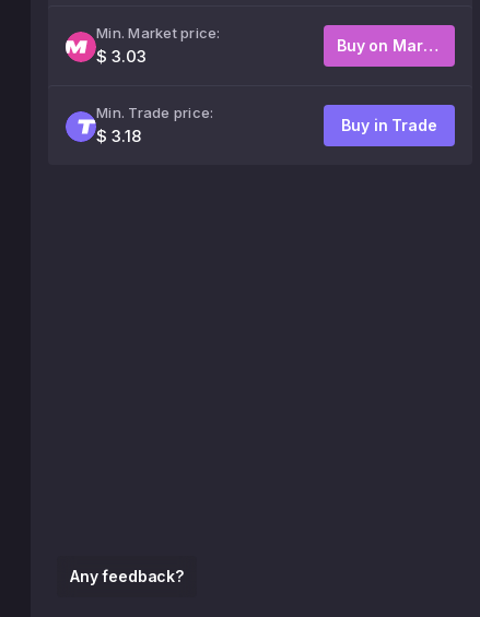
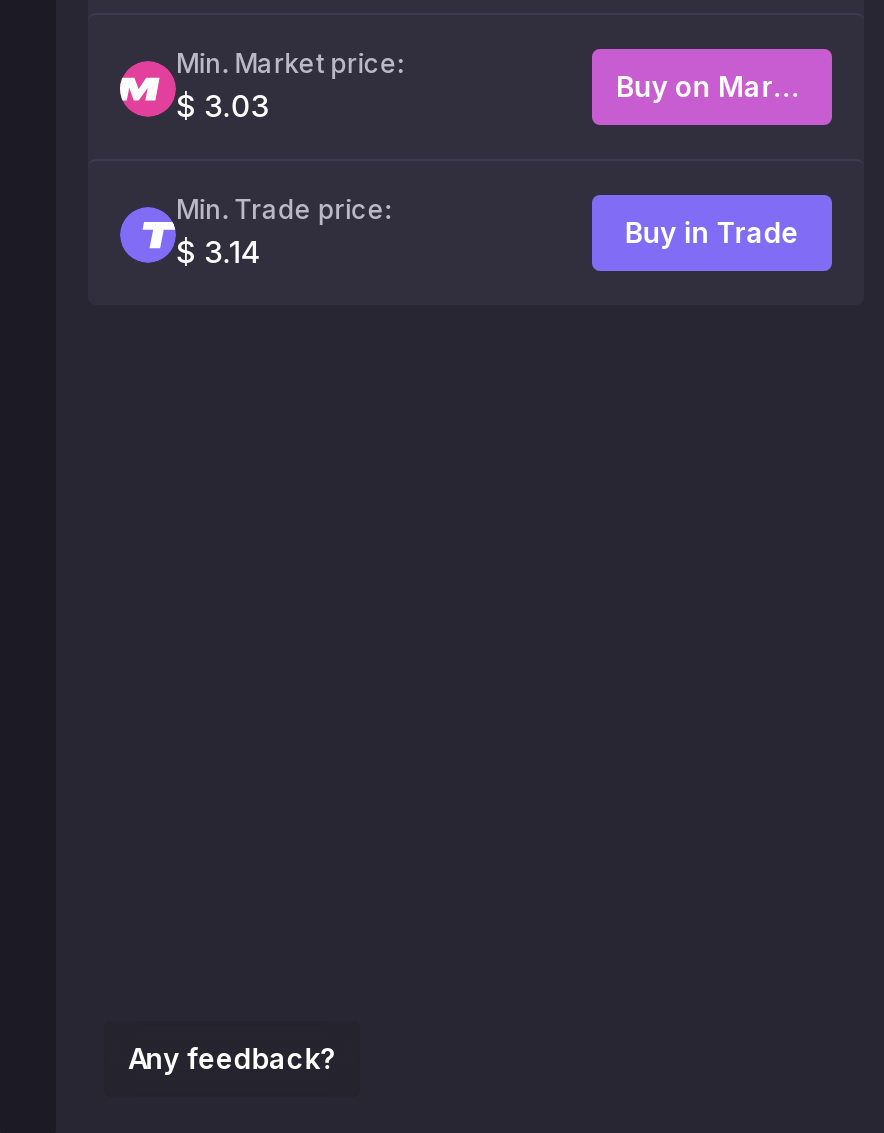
- $ 3.18
+ $ 3.14
